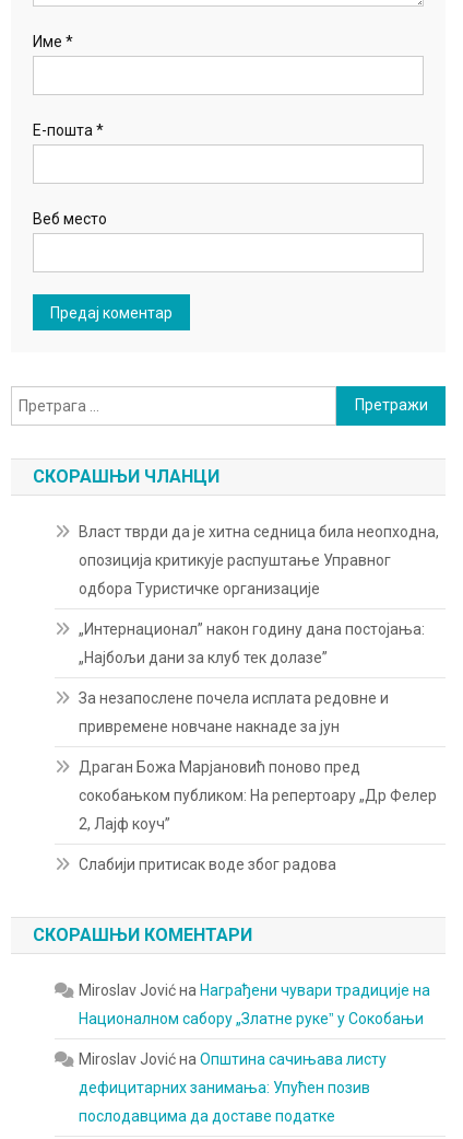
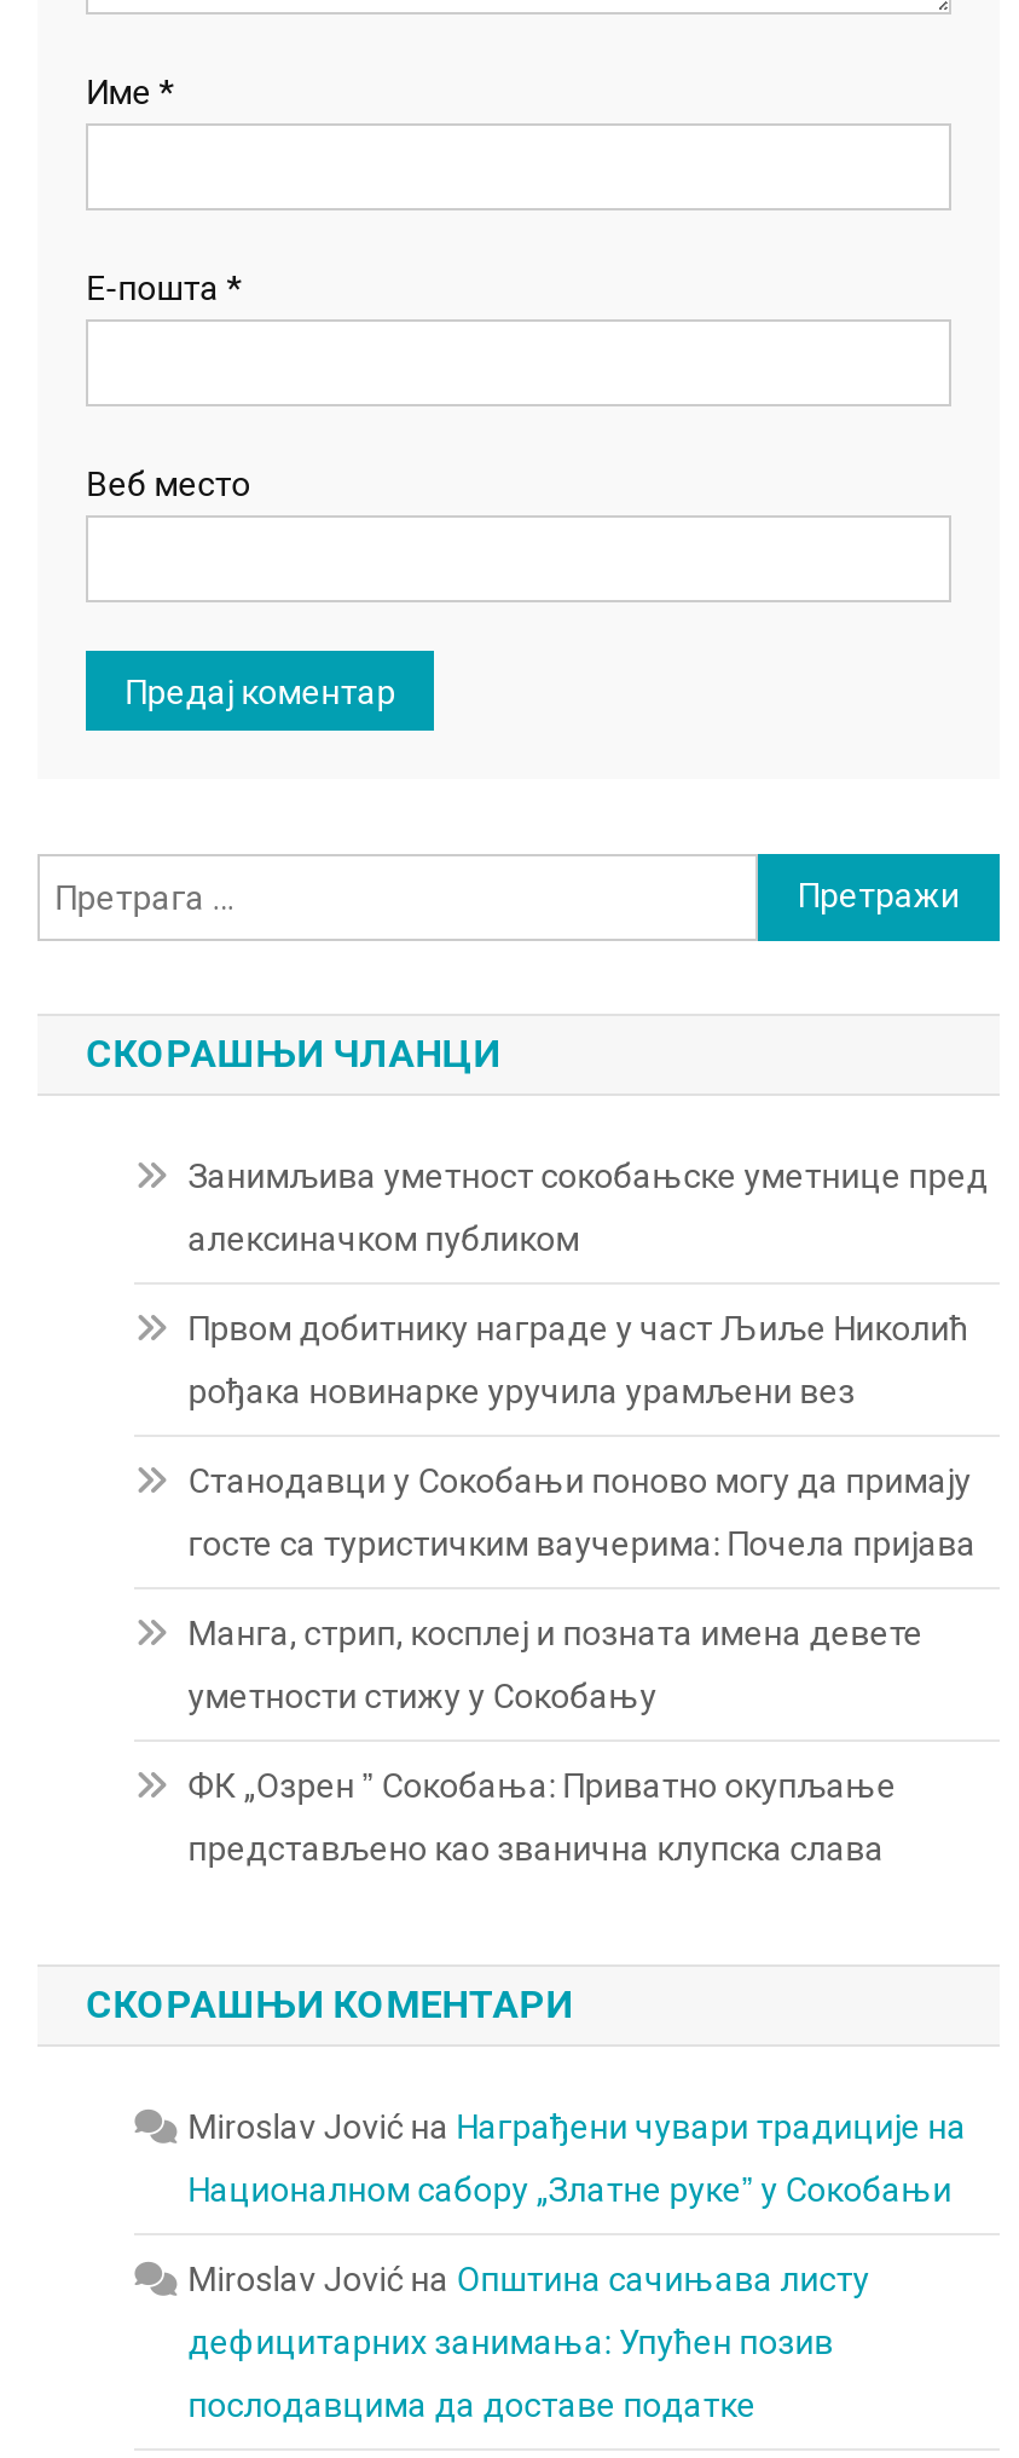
- Власт тврди да је хитна седница била неопходна,
- опозиција критикује распуштање Управног
- одбора Туристичке организације
- „Интернационал” након годину дана постојања:
- „Најбољи дани за клуб тек долазе”
- За незапослене почела исплата редовне и
- привремене новчане накнаде за јун
- Драган Божа Марјановић поново пред
- сокобањком публиком: На репертоару „Др Фелер
- 2, Лајф коуч”
- Слабији притисак воде због радова
+ Занимљива уметност сокобањске уметнице пред
+ алексиначком публиком
+ Првом добитнику награде у част Љиље Николић
+ рођака новинарке уручила урамљени вез
+ Станодавци у Сокобањи поново могу да примају
+ госте са туристичким ваучерима: Почела пријава
+ Манга, стрип, косплеј и позната имена девете
+ уметности стижу у Сокобању
+ ФК „Озрен ˮ Сокобања: Приватно окупљање
+ представљено као званична клупска слава
